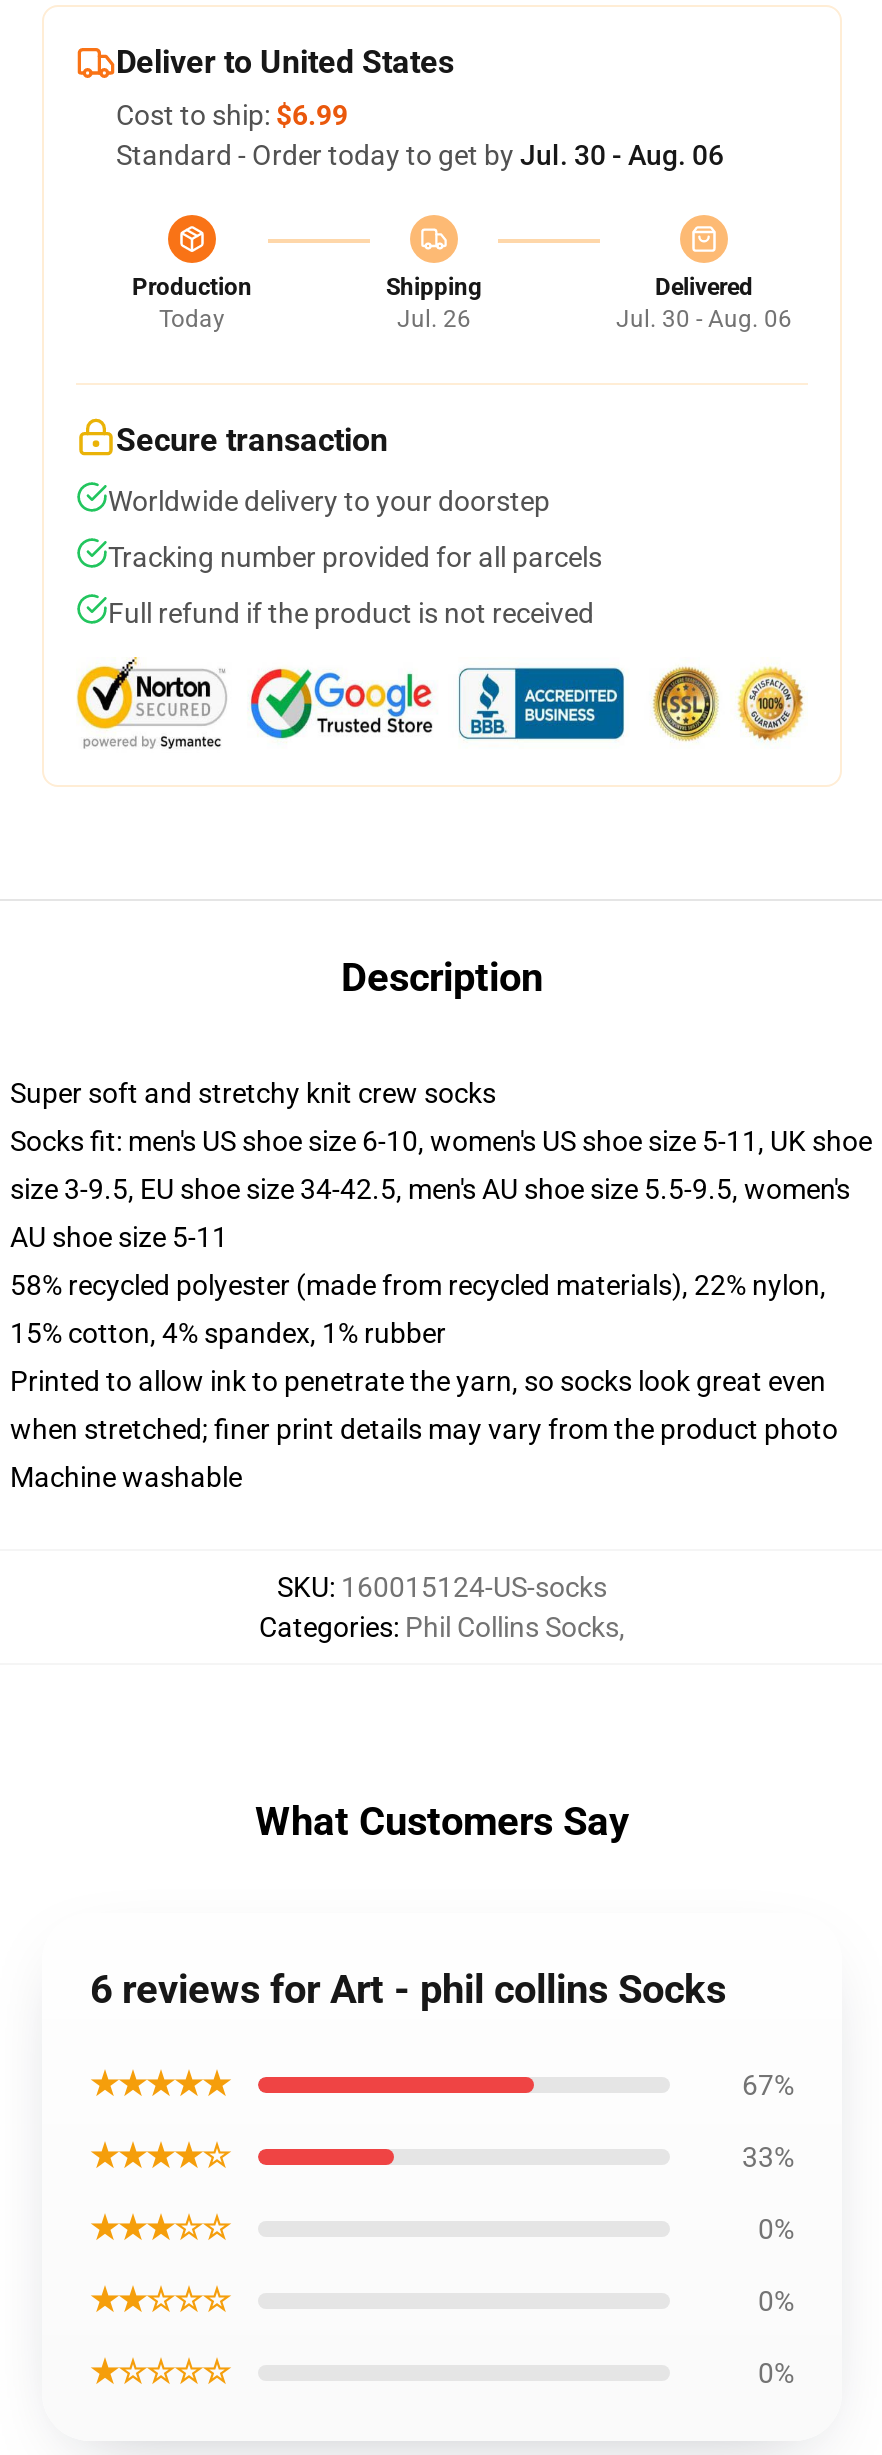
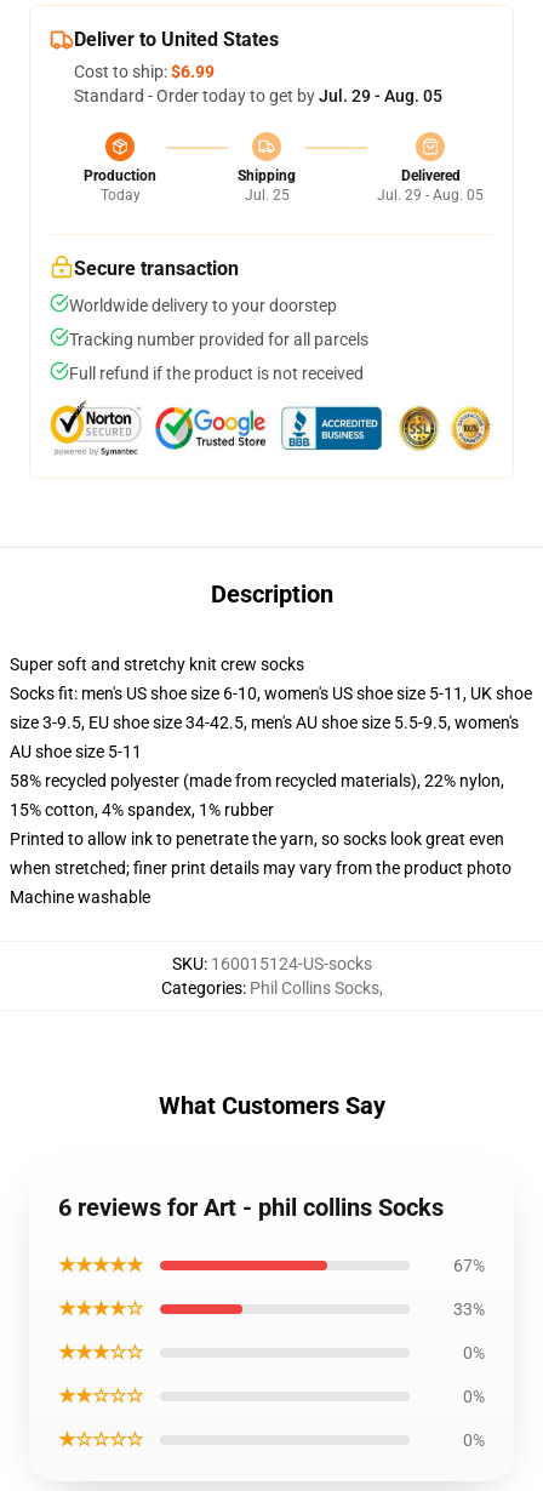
- Standard - Order today to get by Jul. 30 - Aug. 06
+ Standard - Order today to get by Jul. 29 - Aug. 05

- Jul. 26
+ Jul. 25

- Jul. 30 - Aug. 06
+ Jul. 29 - Aug. 05
